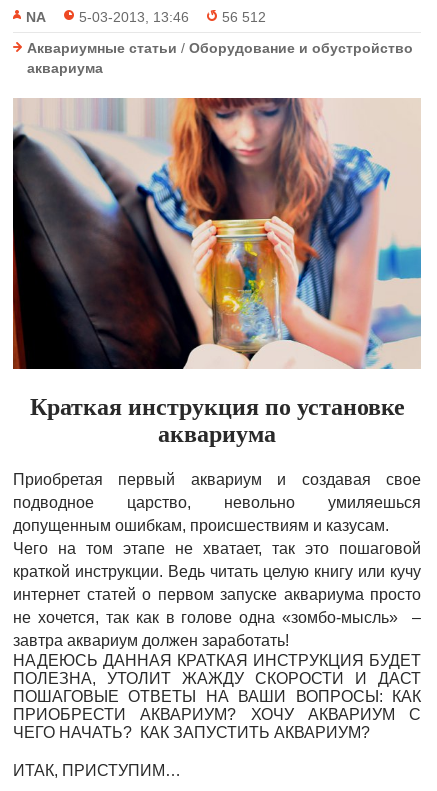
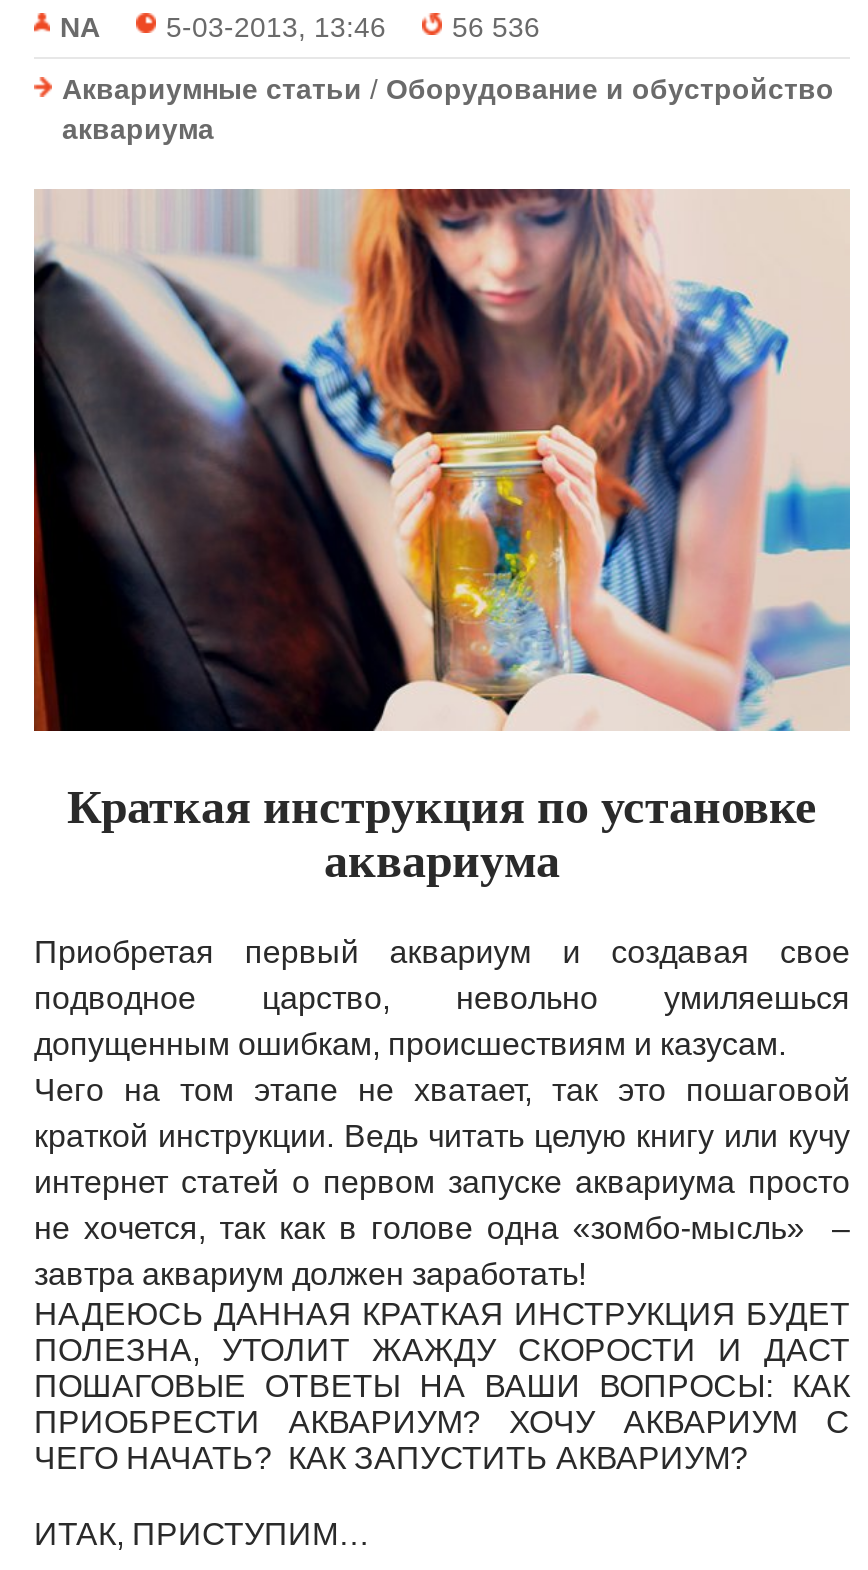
- 56 512
+ 56 536
